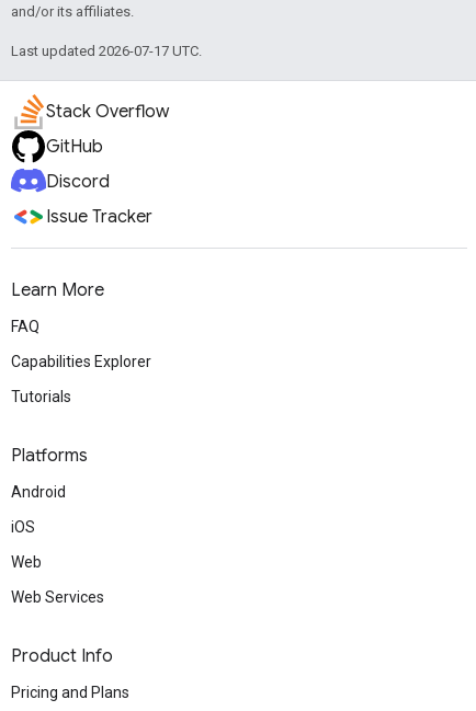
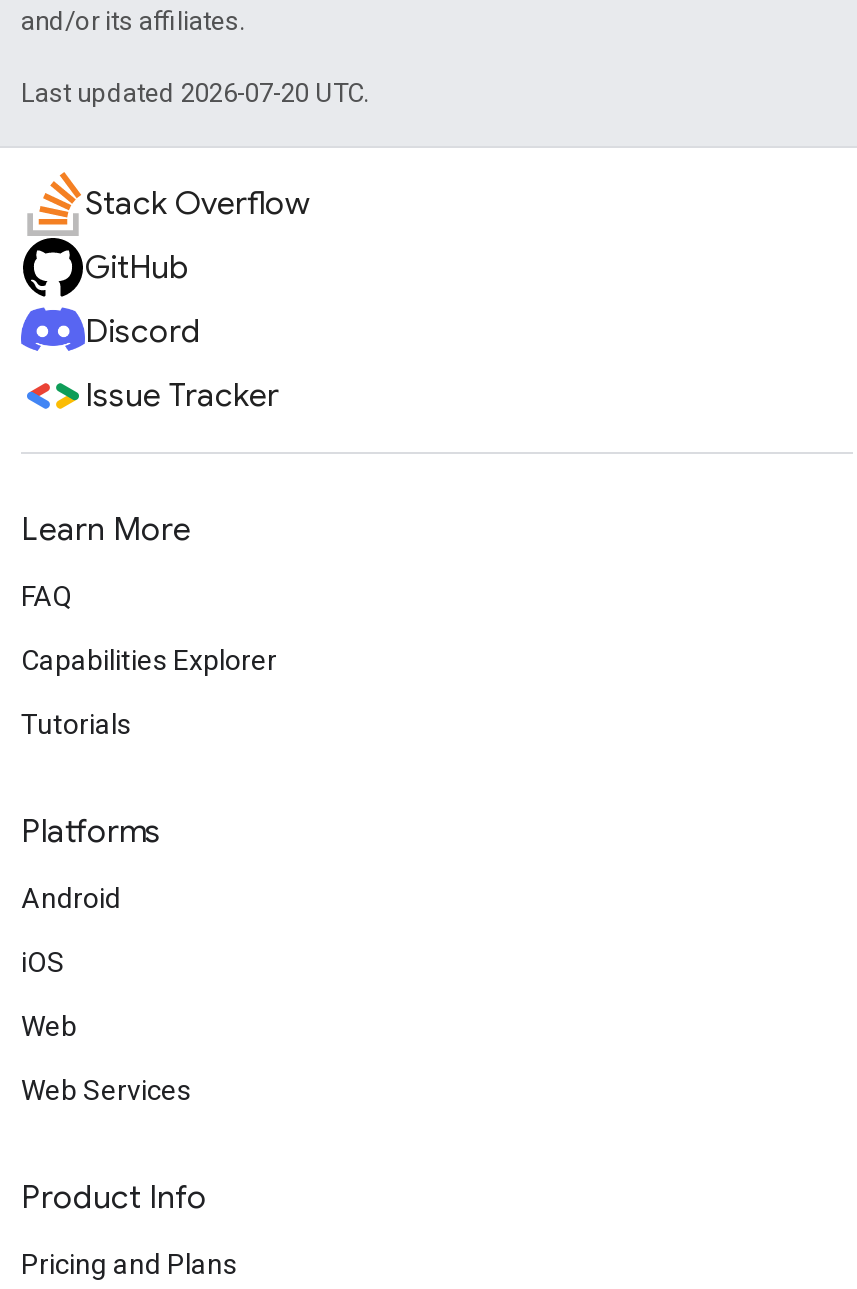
- Last updated 2026-07-17 UTC.
+ Last updated 2026-07-20 UTC.
